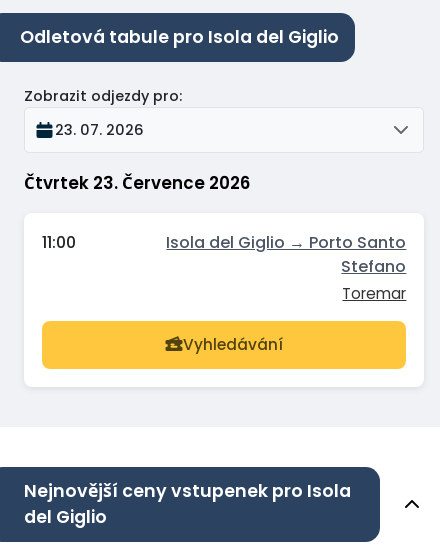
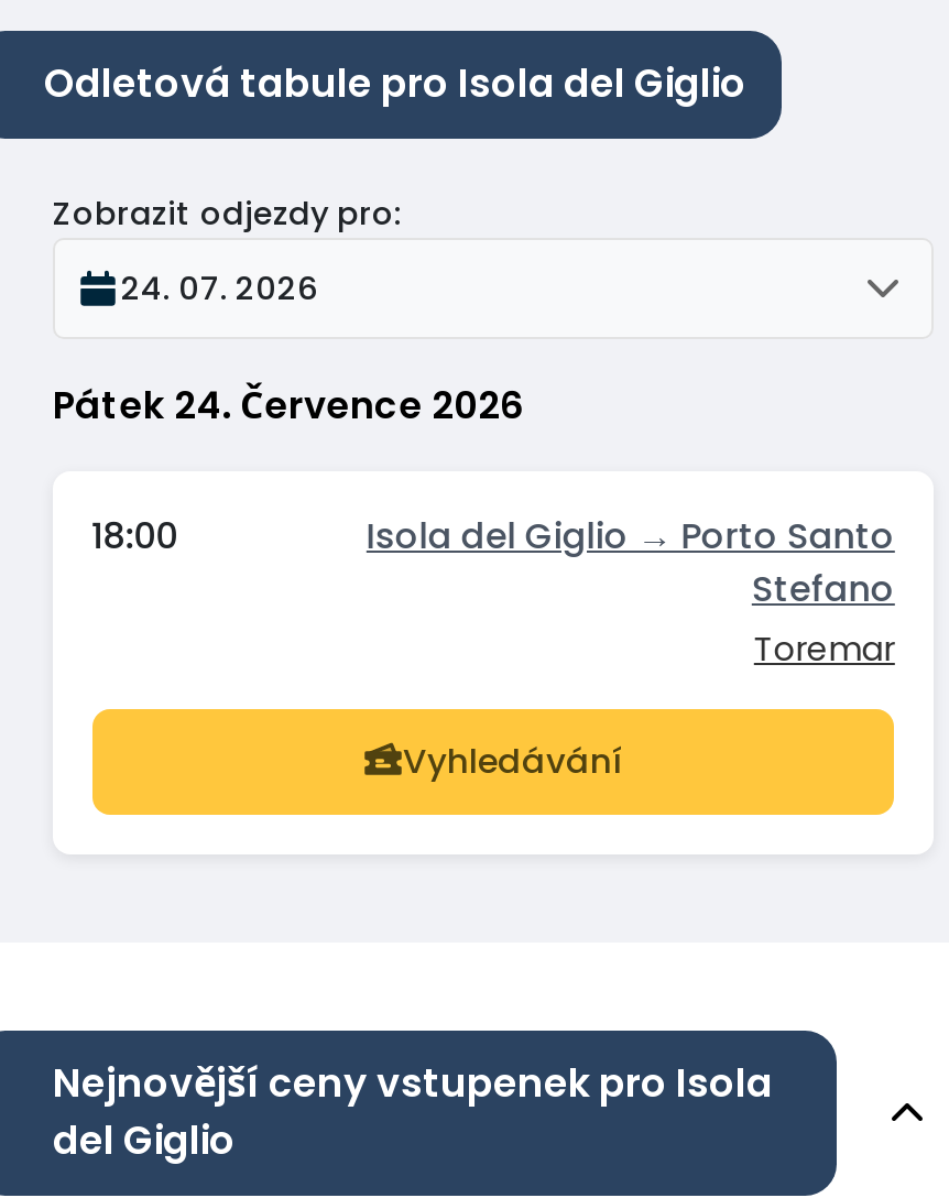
- 23. 07. 2026
+ 24. 07. 2026

- Čtvrtek 23. Července 2026
+ Pátek 24. Července 2026

- 11:00
+ 18:00
